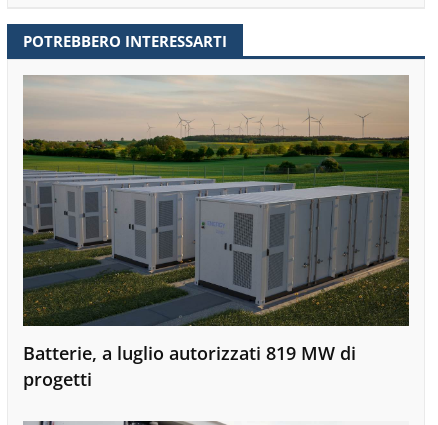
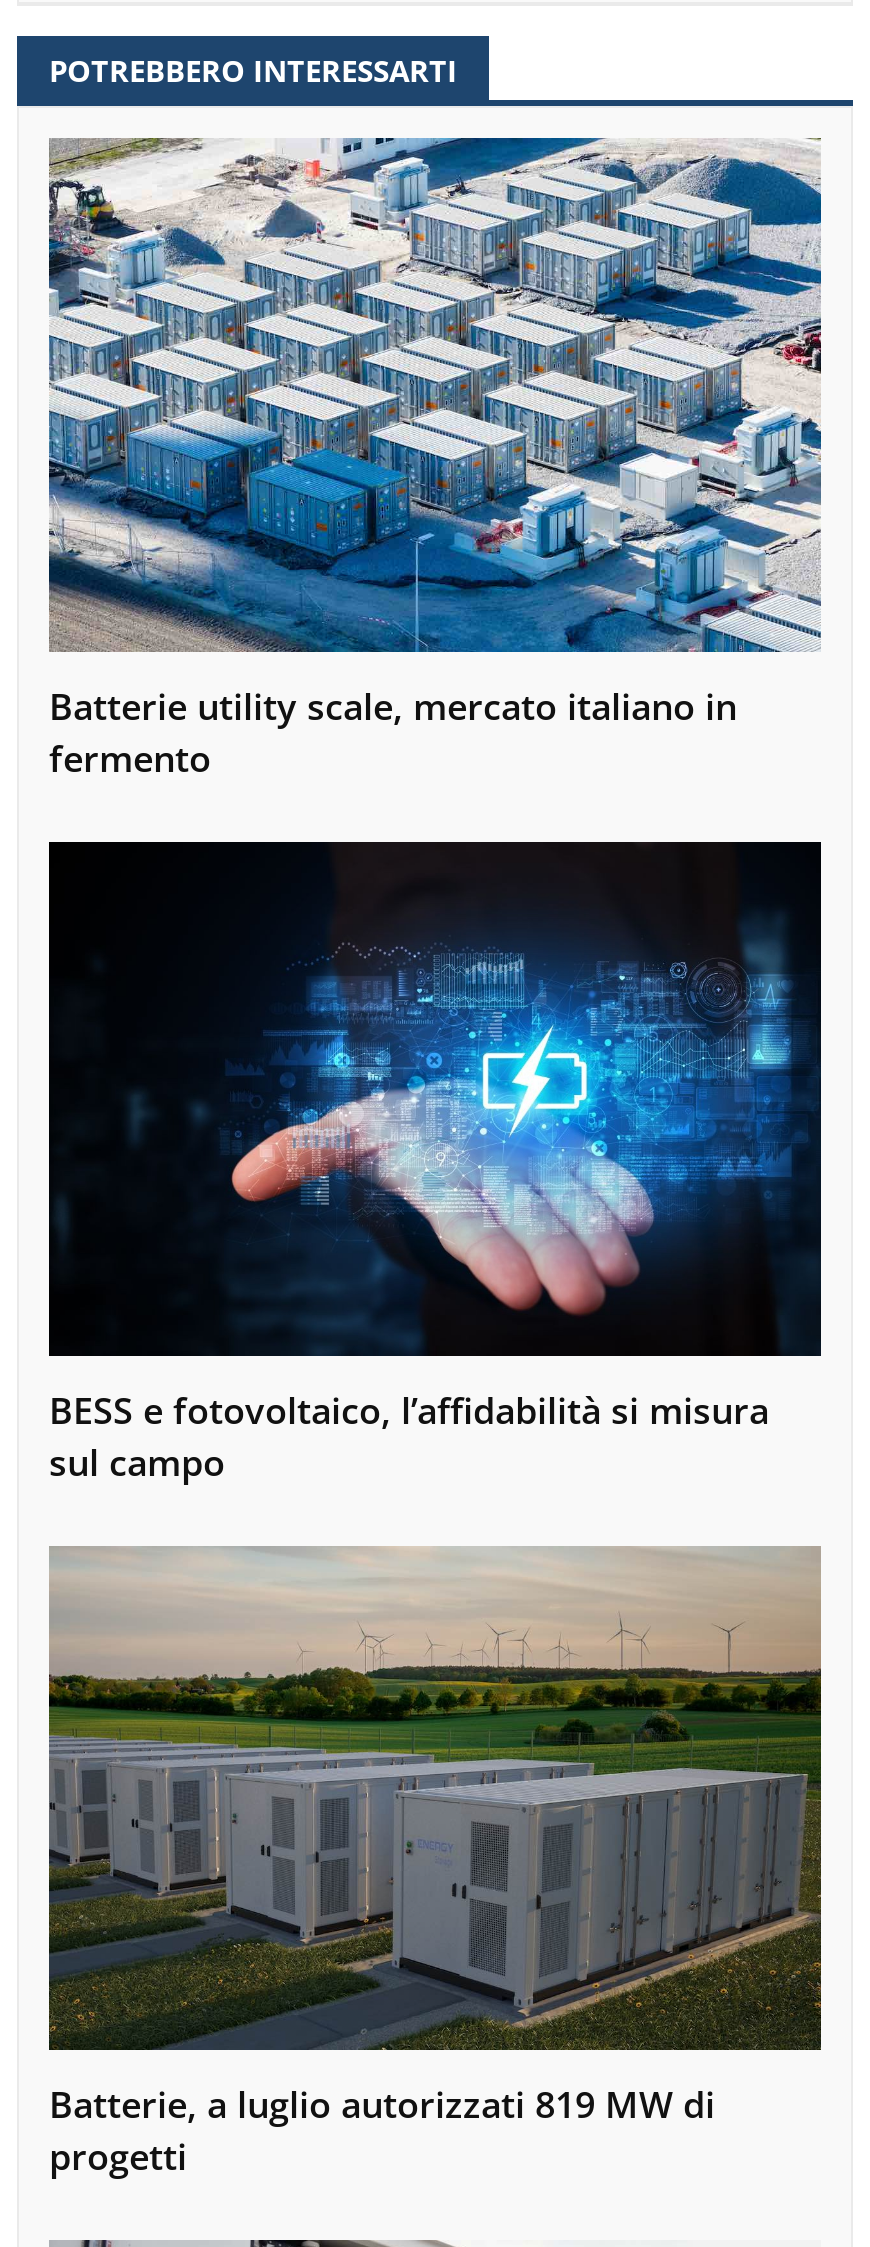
+ [image]
+ Batterie utility scale, mercato italiano in
+ fermento

+ [image]
+ BESS e fotovoltaico, l’affidabilità si misura
+ sul campo
